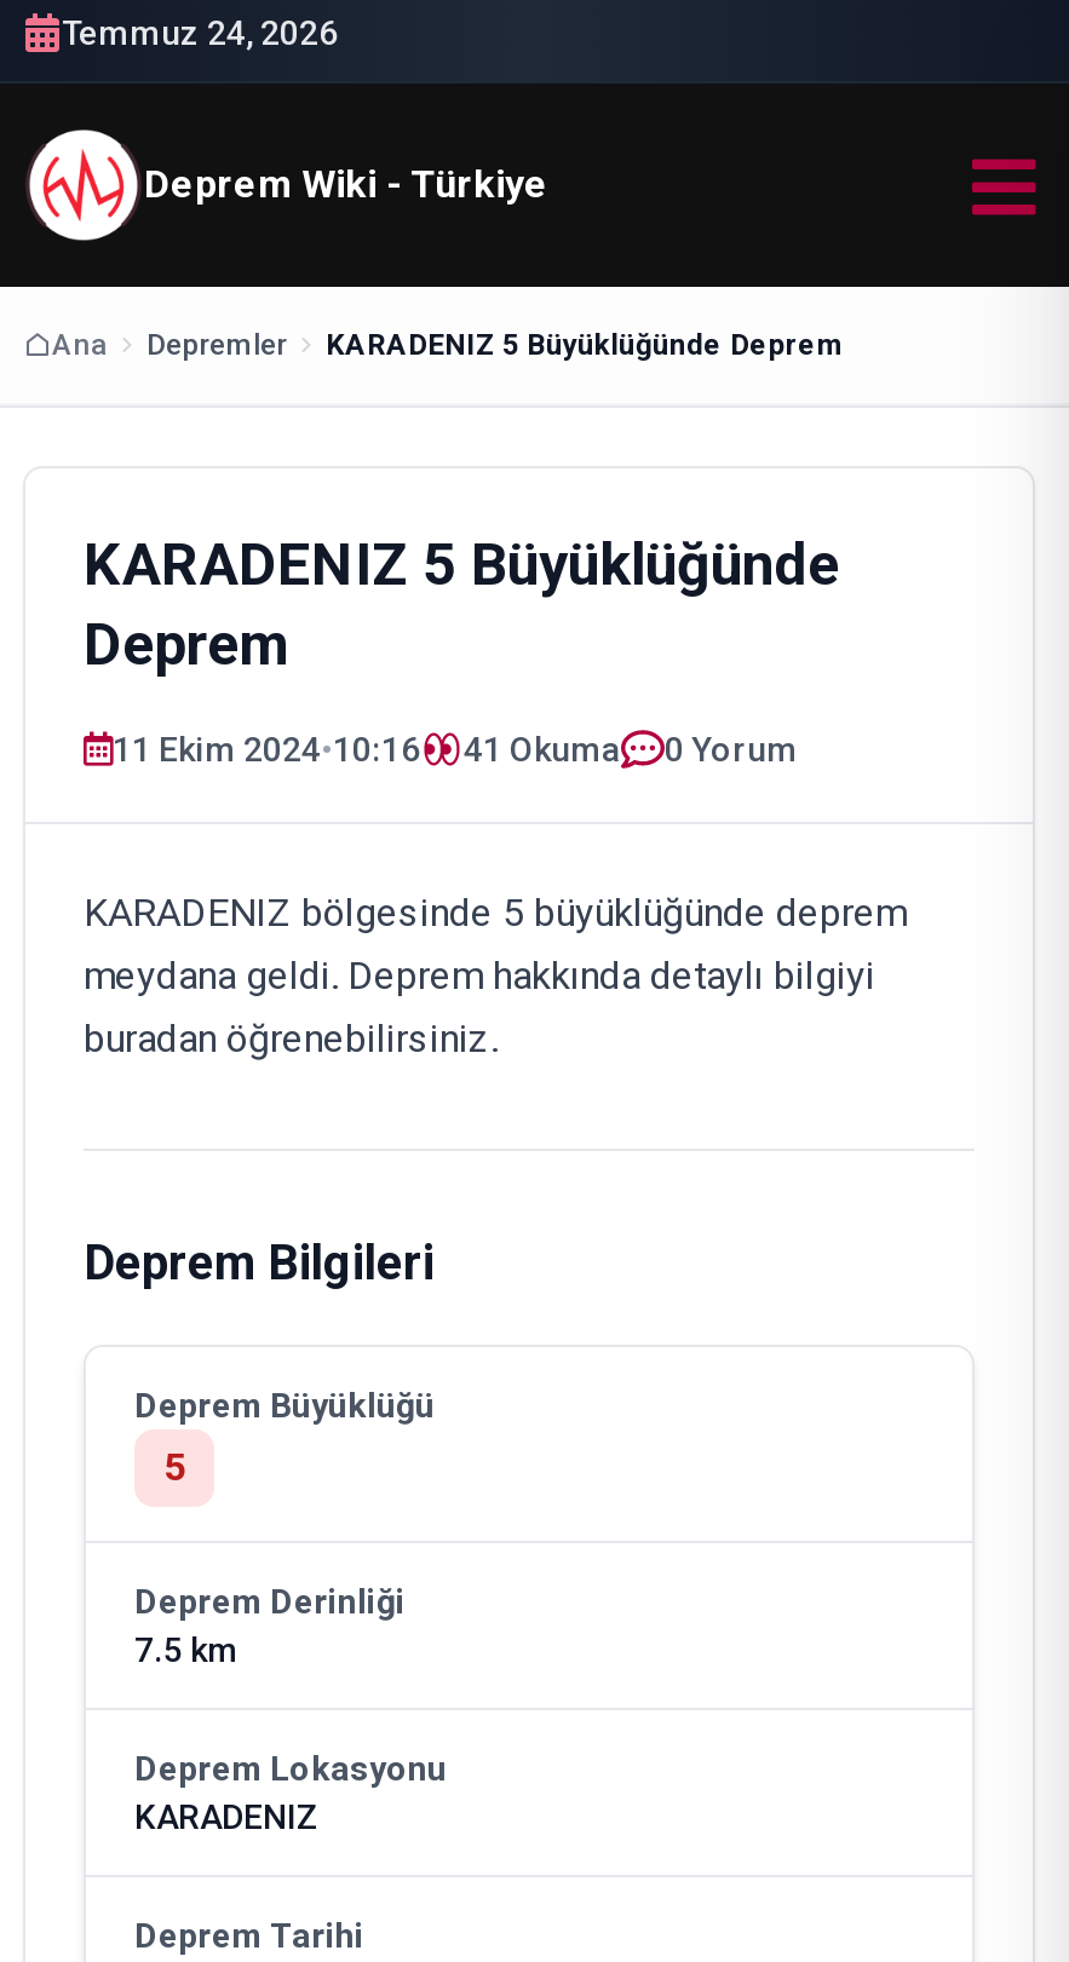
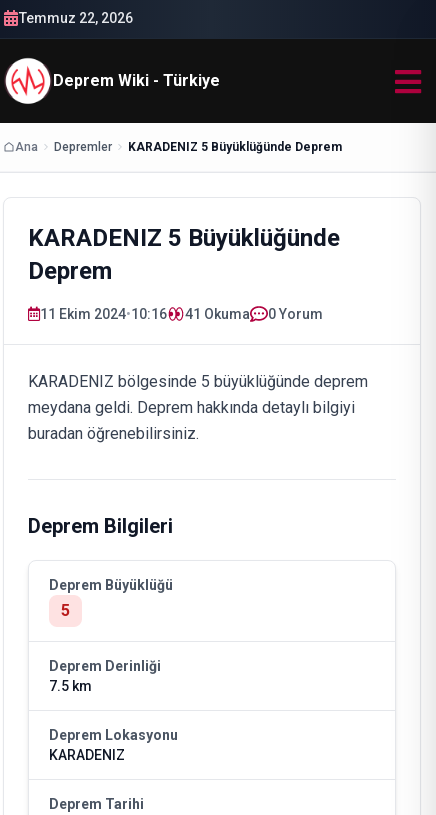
- Temmuz 24, 2026
+ Temmuz 22, 2026
